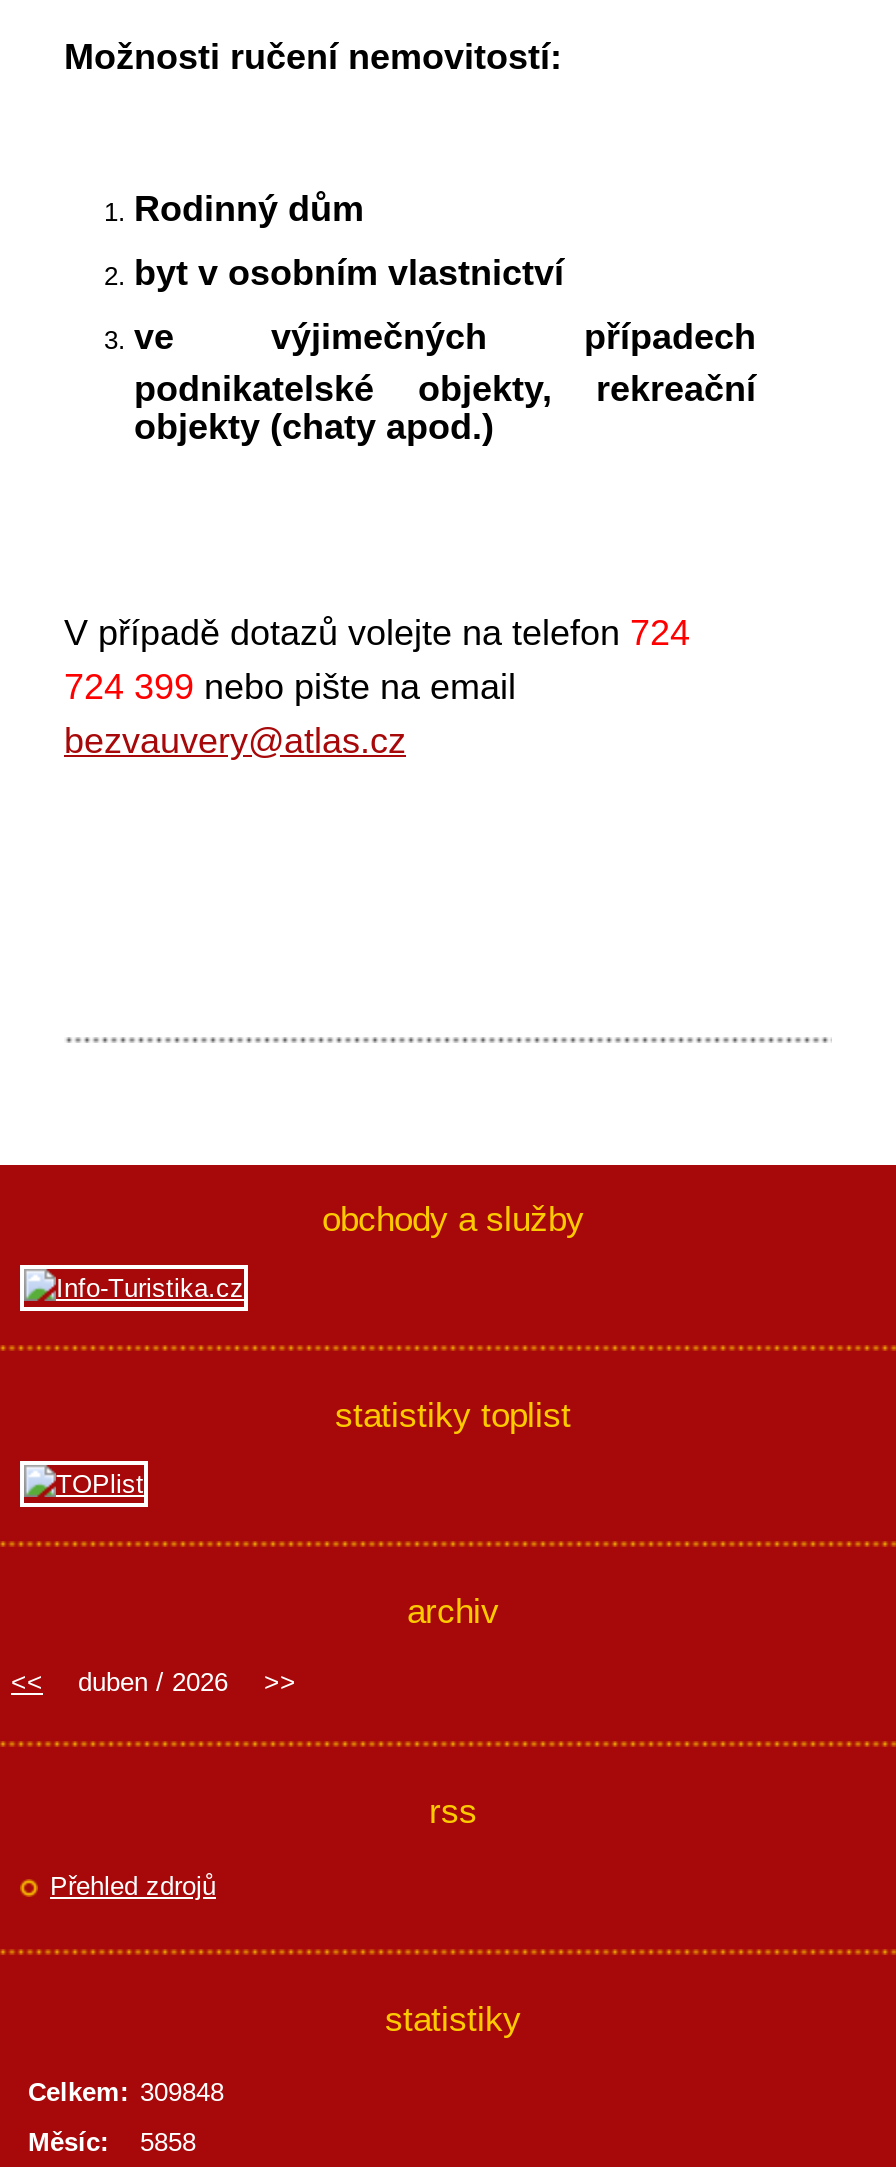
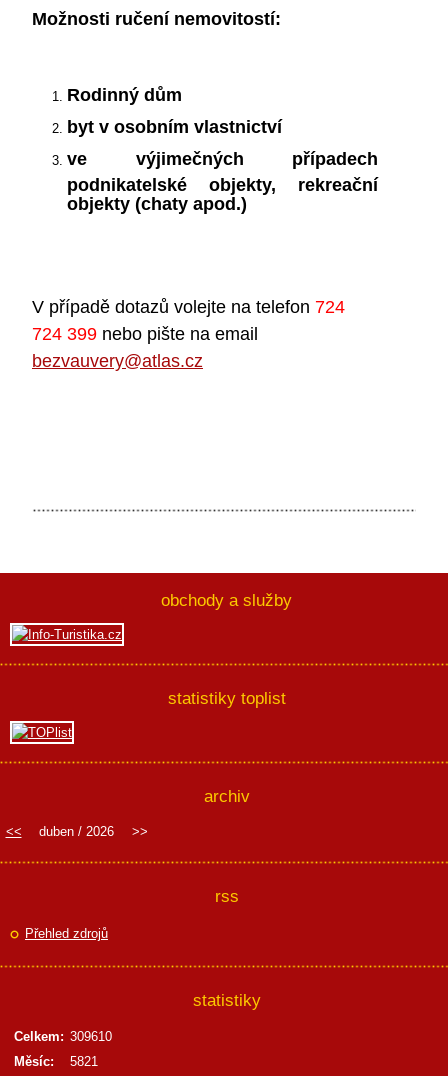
- Celkem: 309848
+ Celkem: 309610

- Měsíc: 5858
+ Měsíc: 5821
